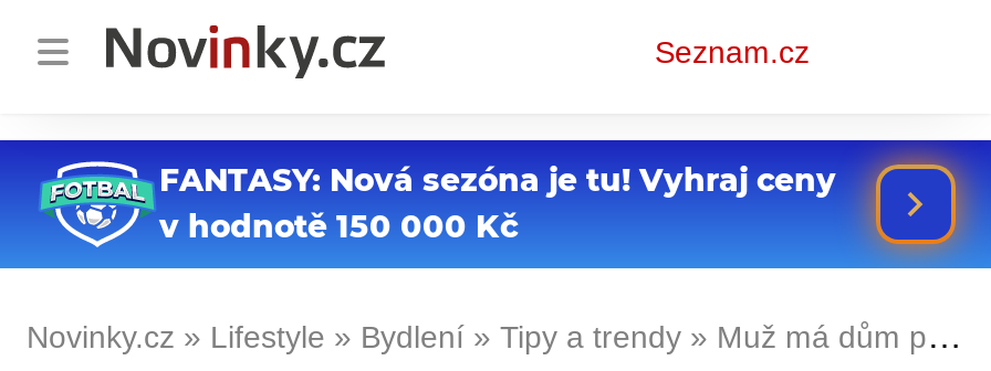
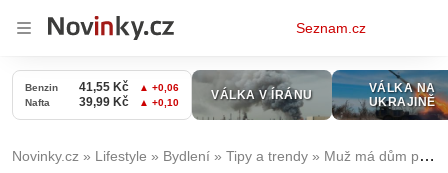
- [image]
+ [image]
